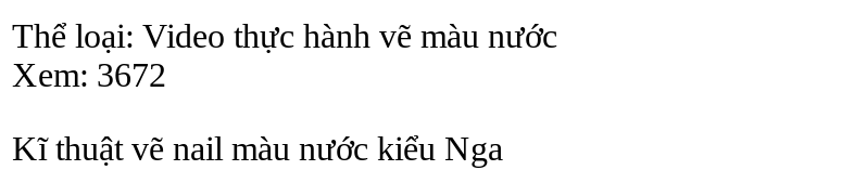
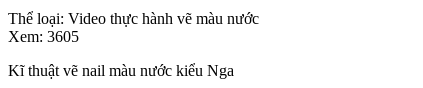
- Xem: 3672
+ Xem: 3605
